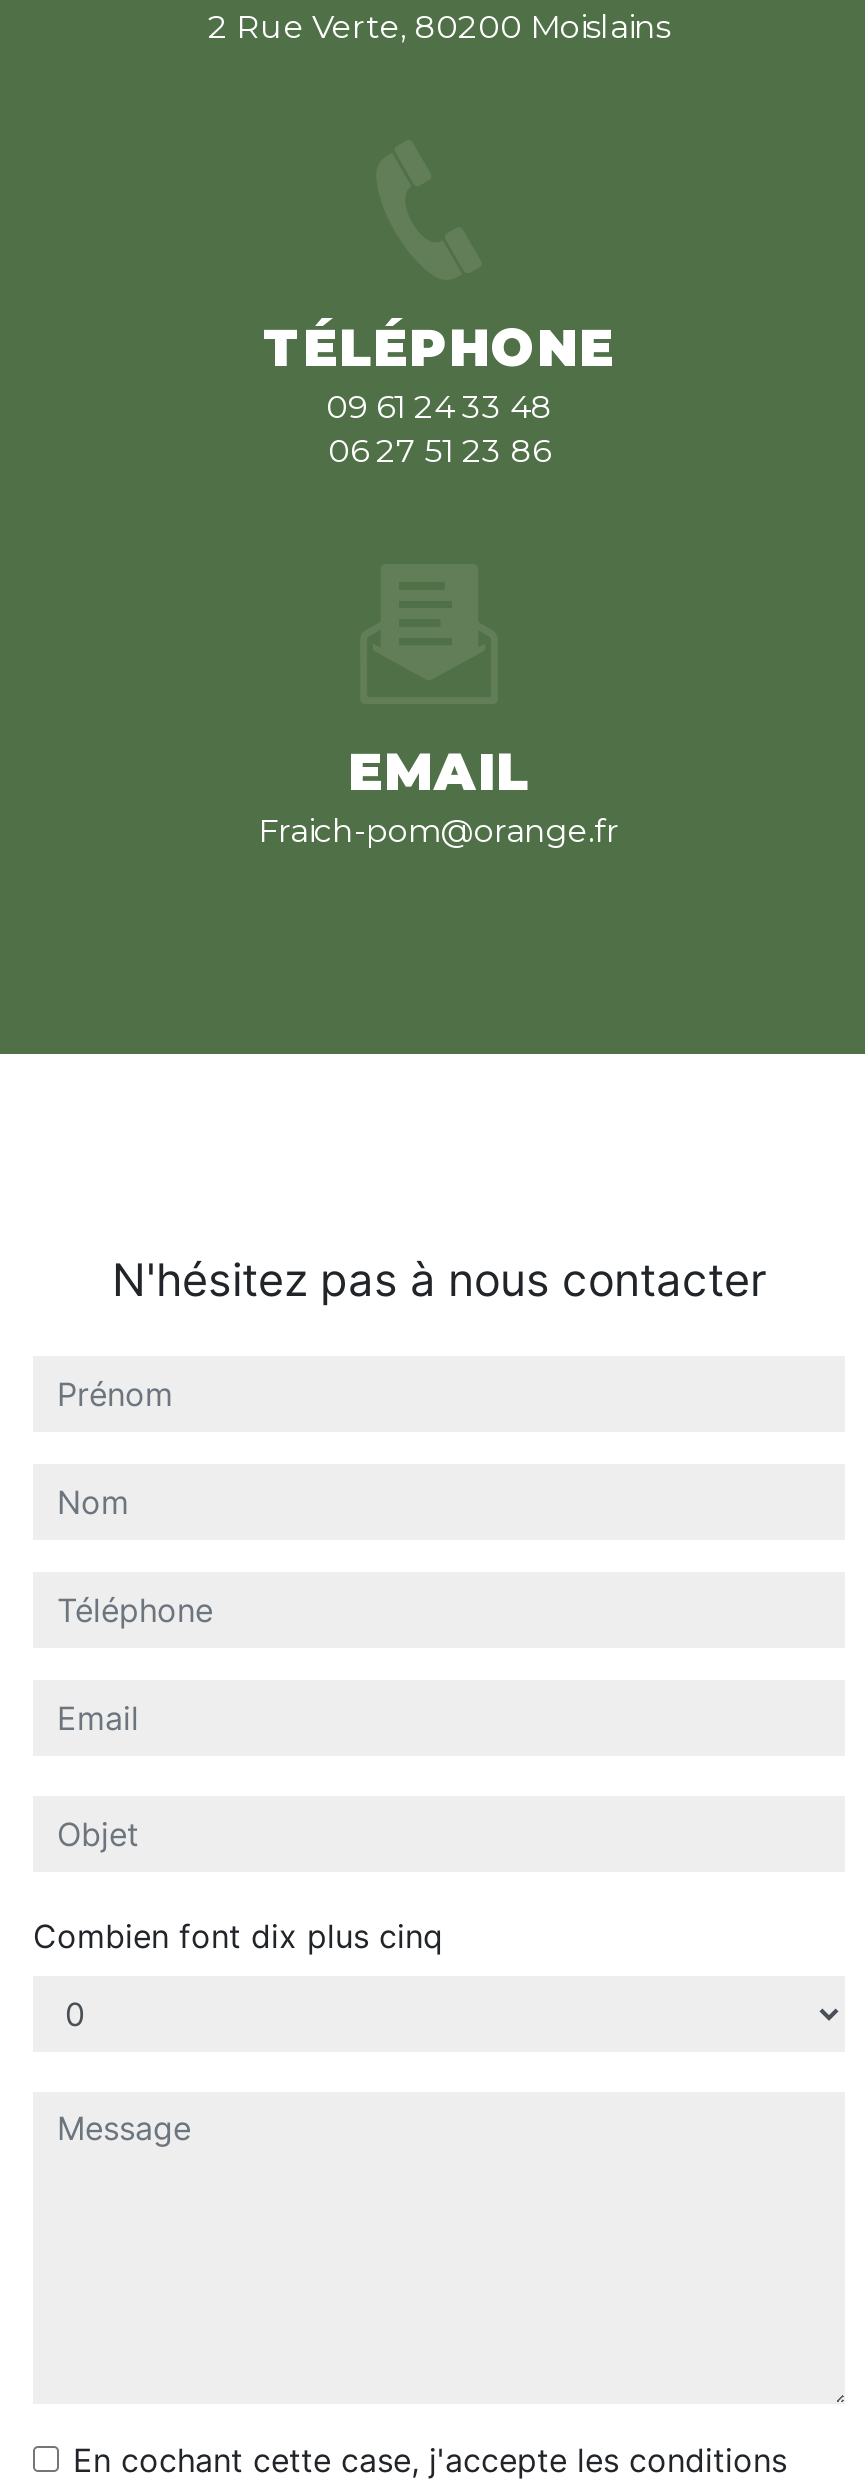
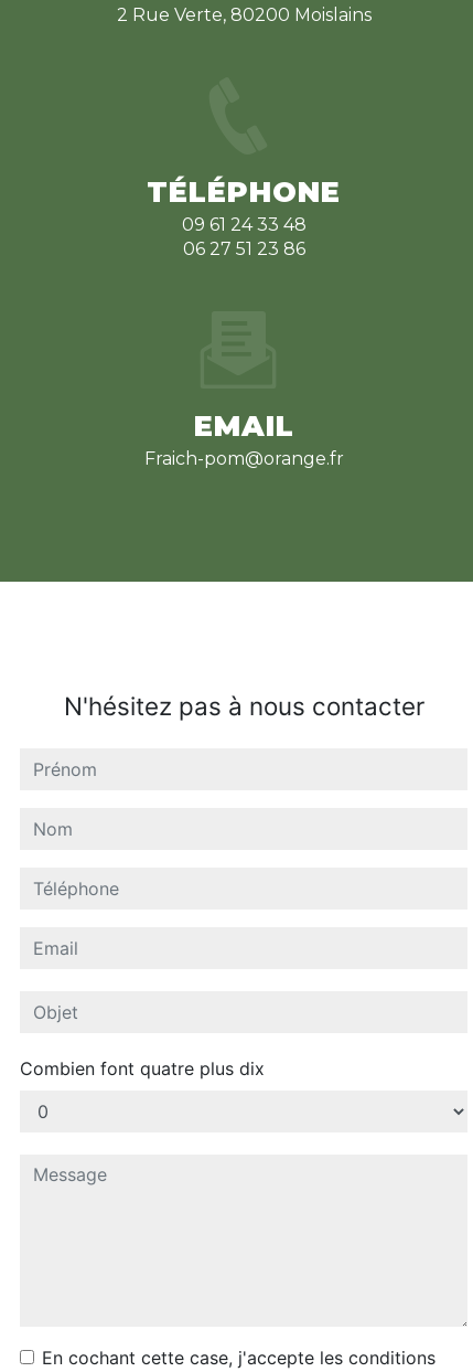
- Combien font dix plus cinq
+ Combien font quatre plus dix
